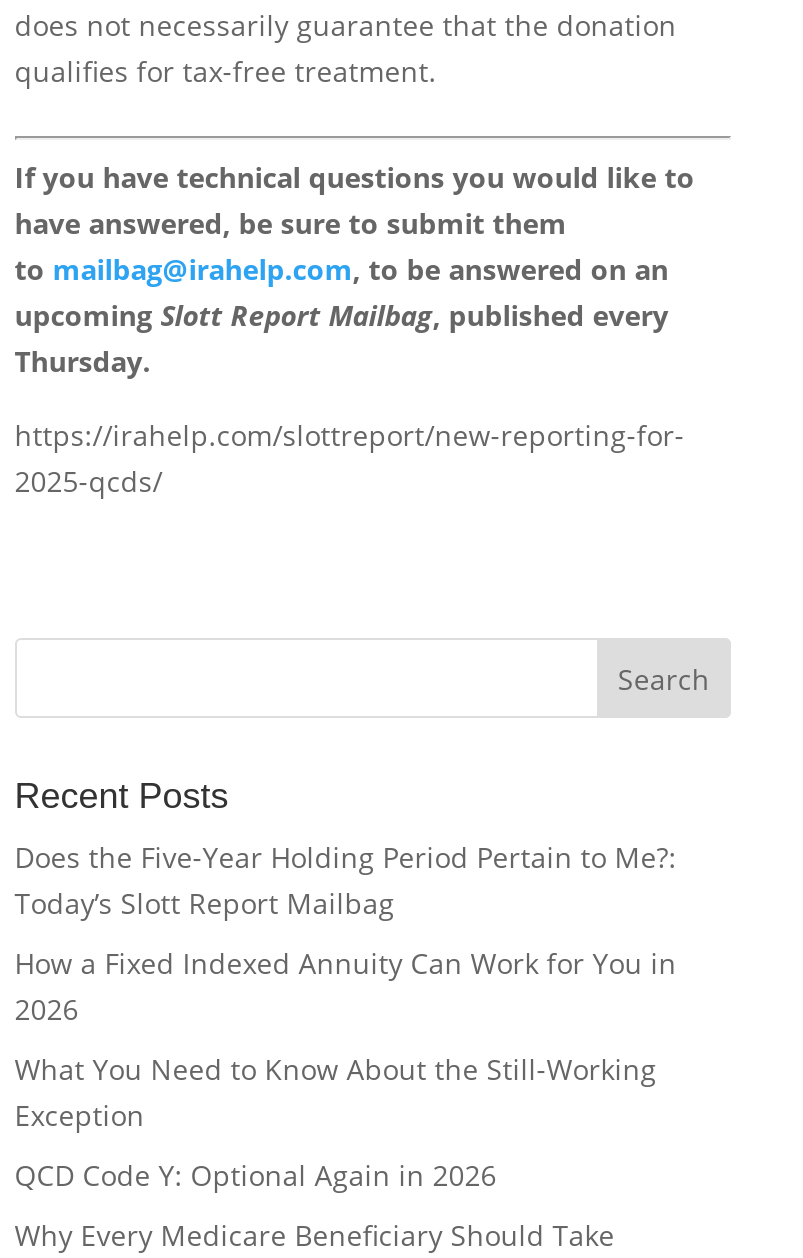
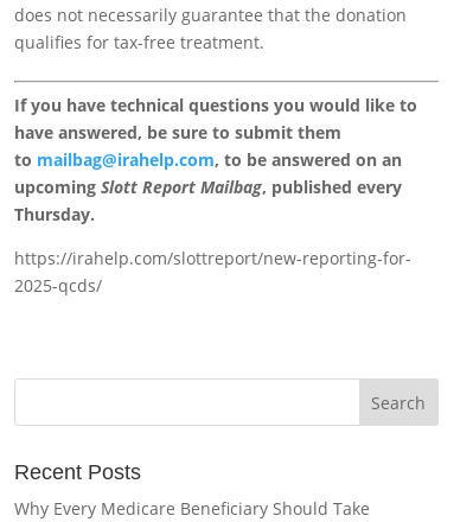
- Does the Five-Year Holding Period Pertain to Me?:
- Today’s Slott Report Mailbag
- How a Fixed Indexed Annuity Can Work for You in
- 2026
- What You Need to Know About the Still-Working
- Exception
- QCD Code Y: Optional Again in 2026
